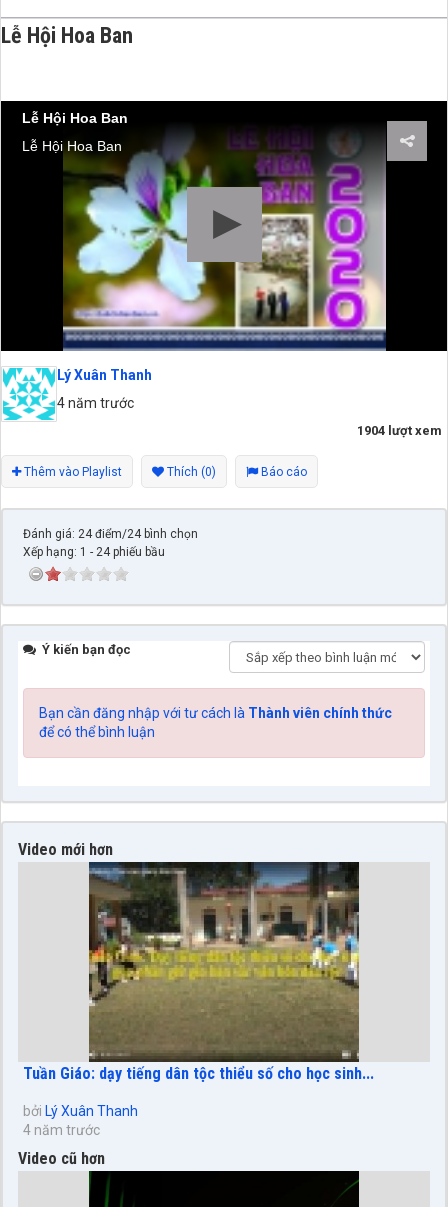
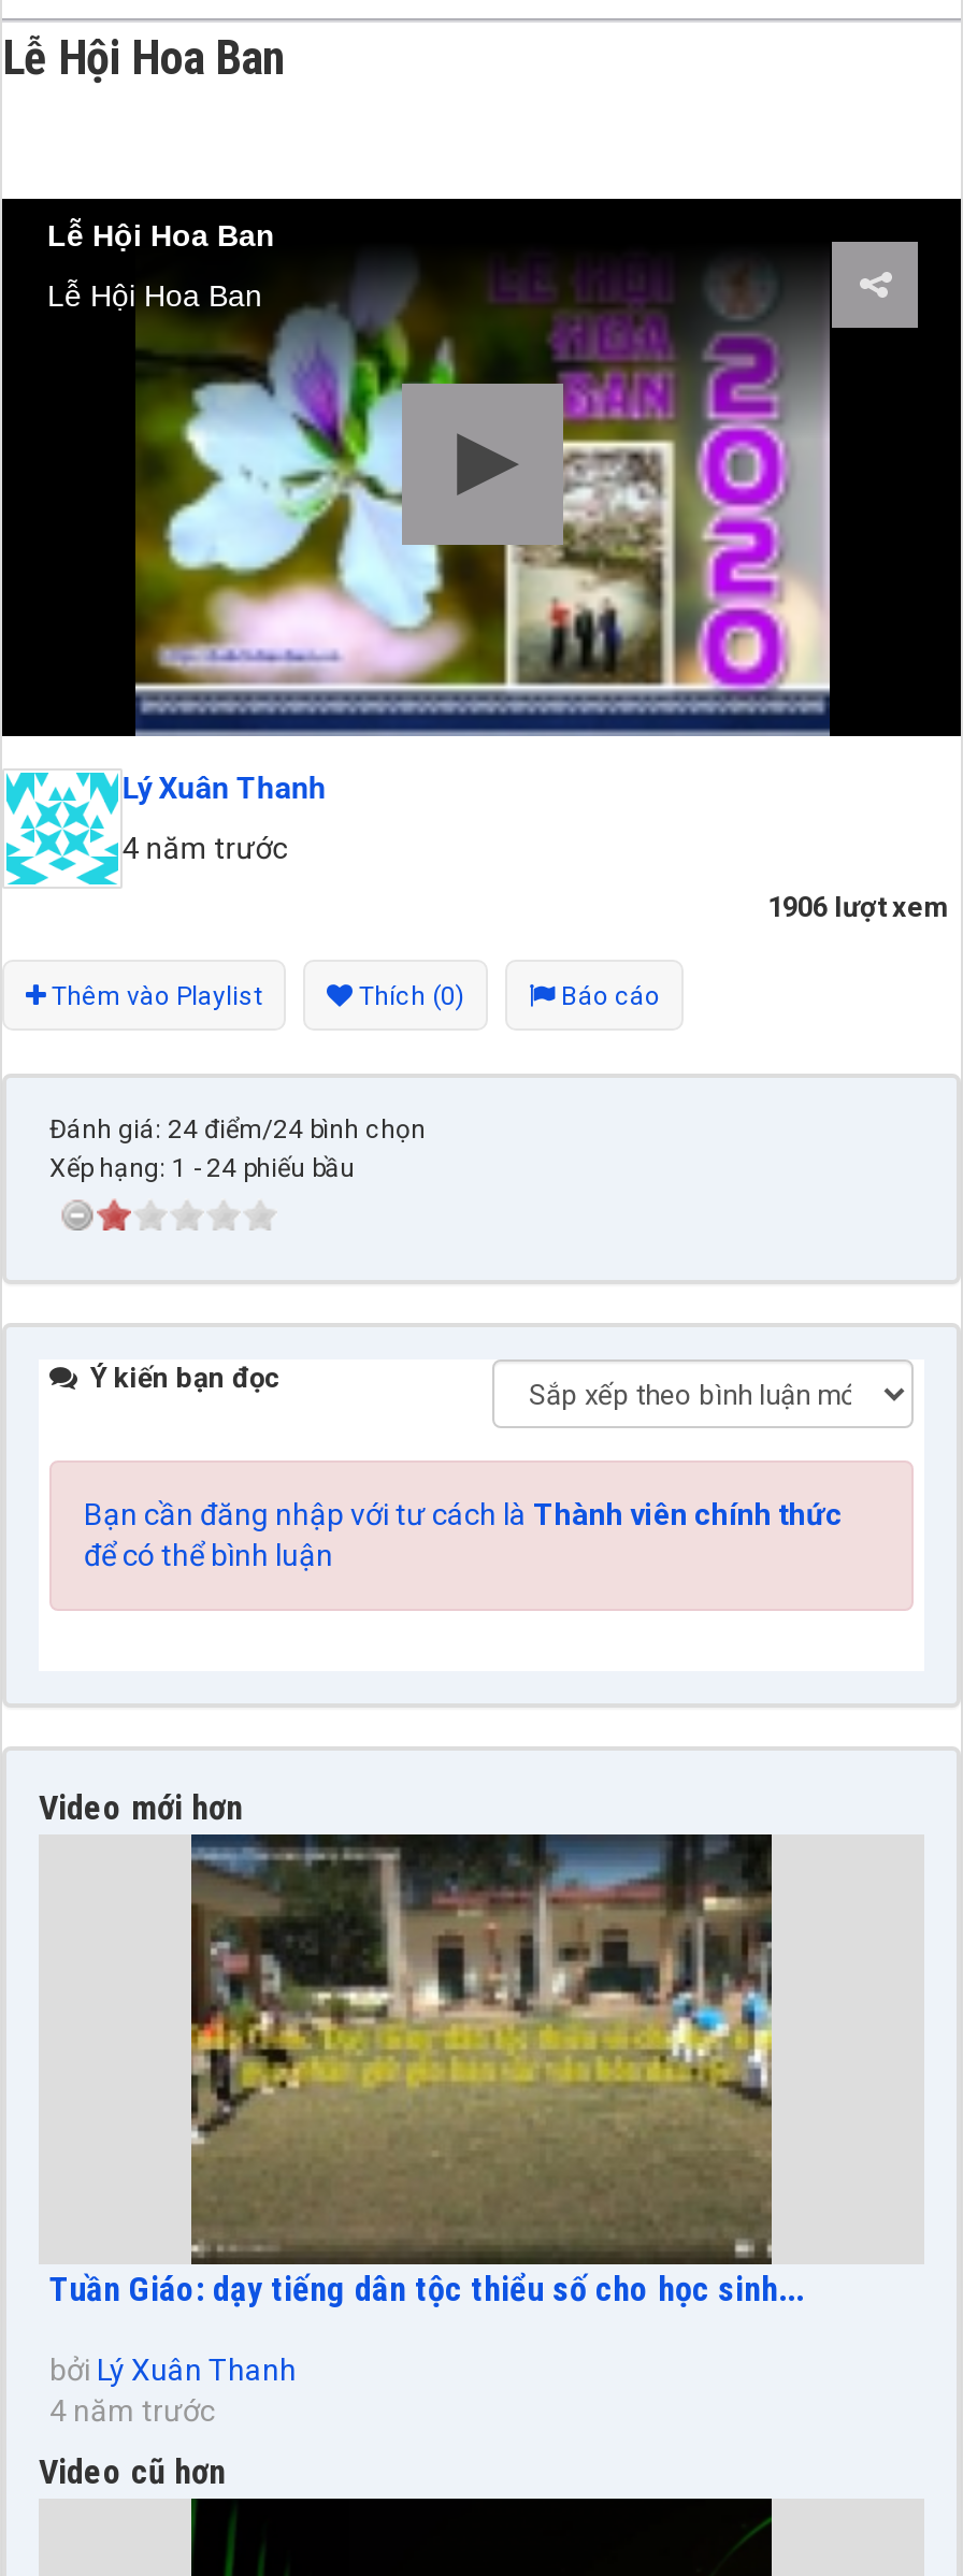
- 1904 lượt xem
+ 1906 lượt xem
